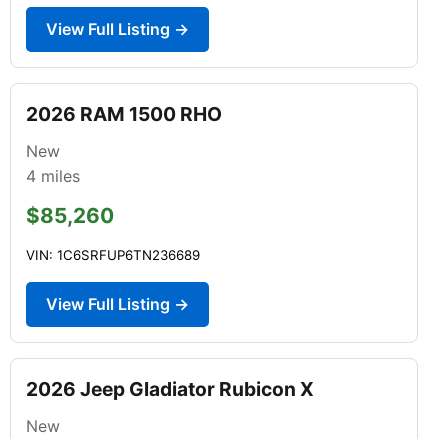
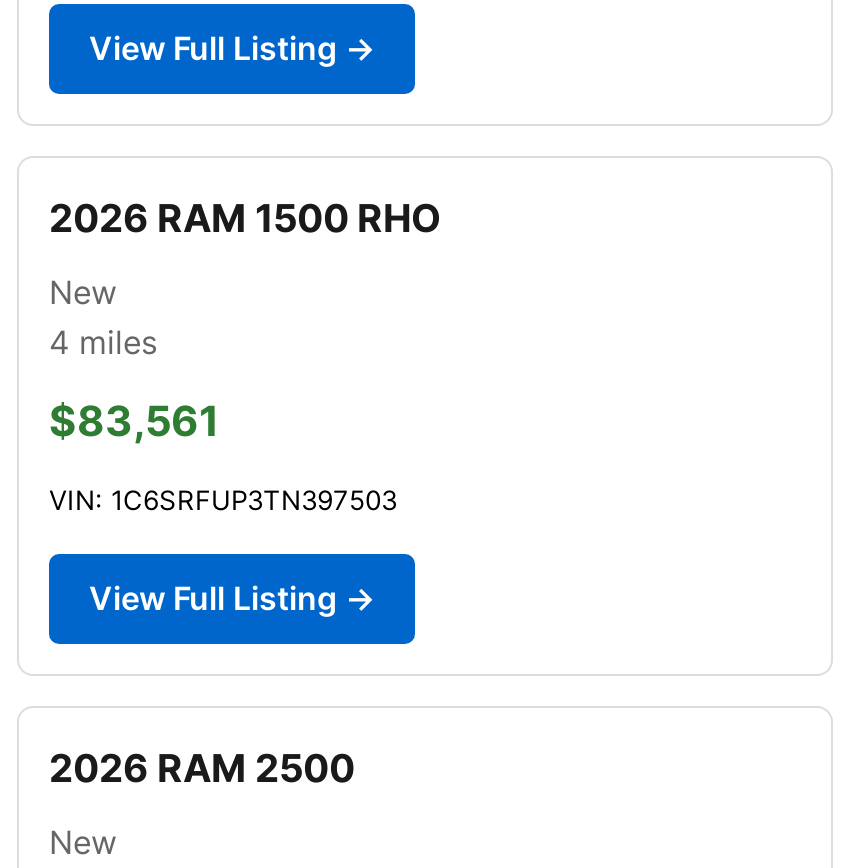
- $85,260
+ $83,561

- VIN: 1C6SRFUP6TN236689
+ VIN: 1C6SRFUP3TN397503

- 2026 Jeep Gladiator Rubicon X
+ 2026 RAM 2500
